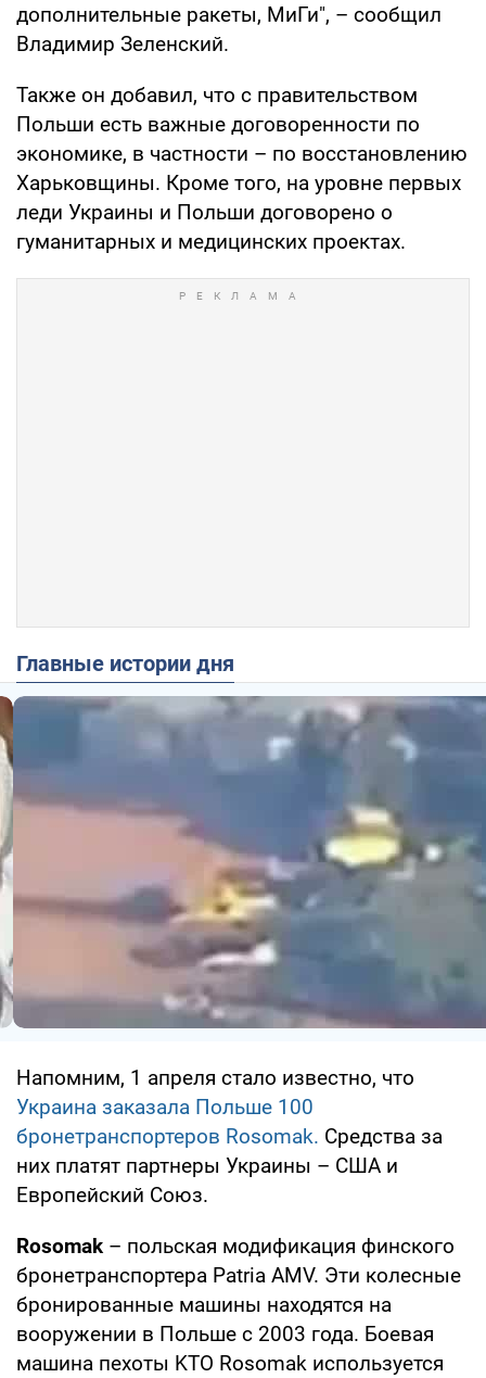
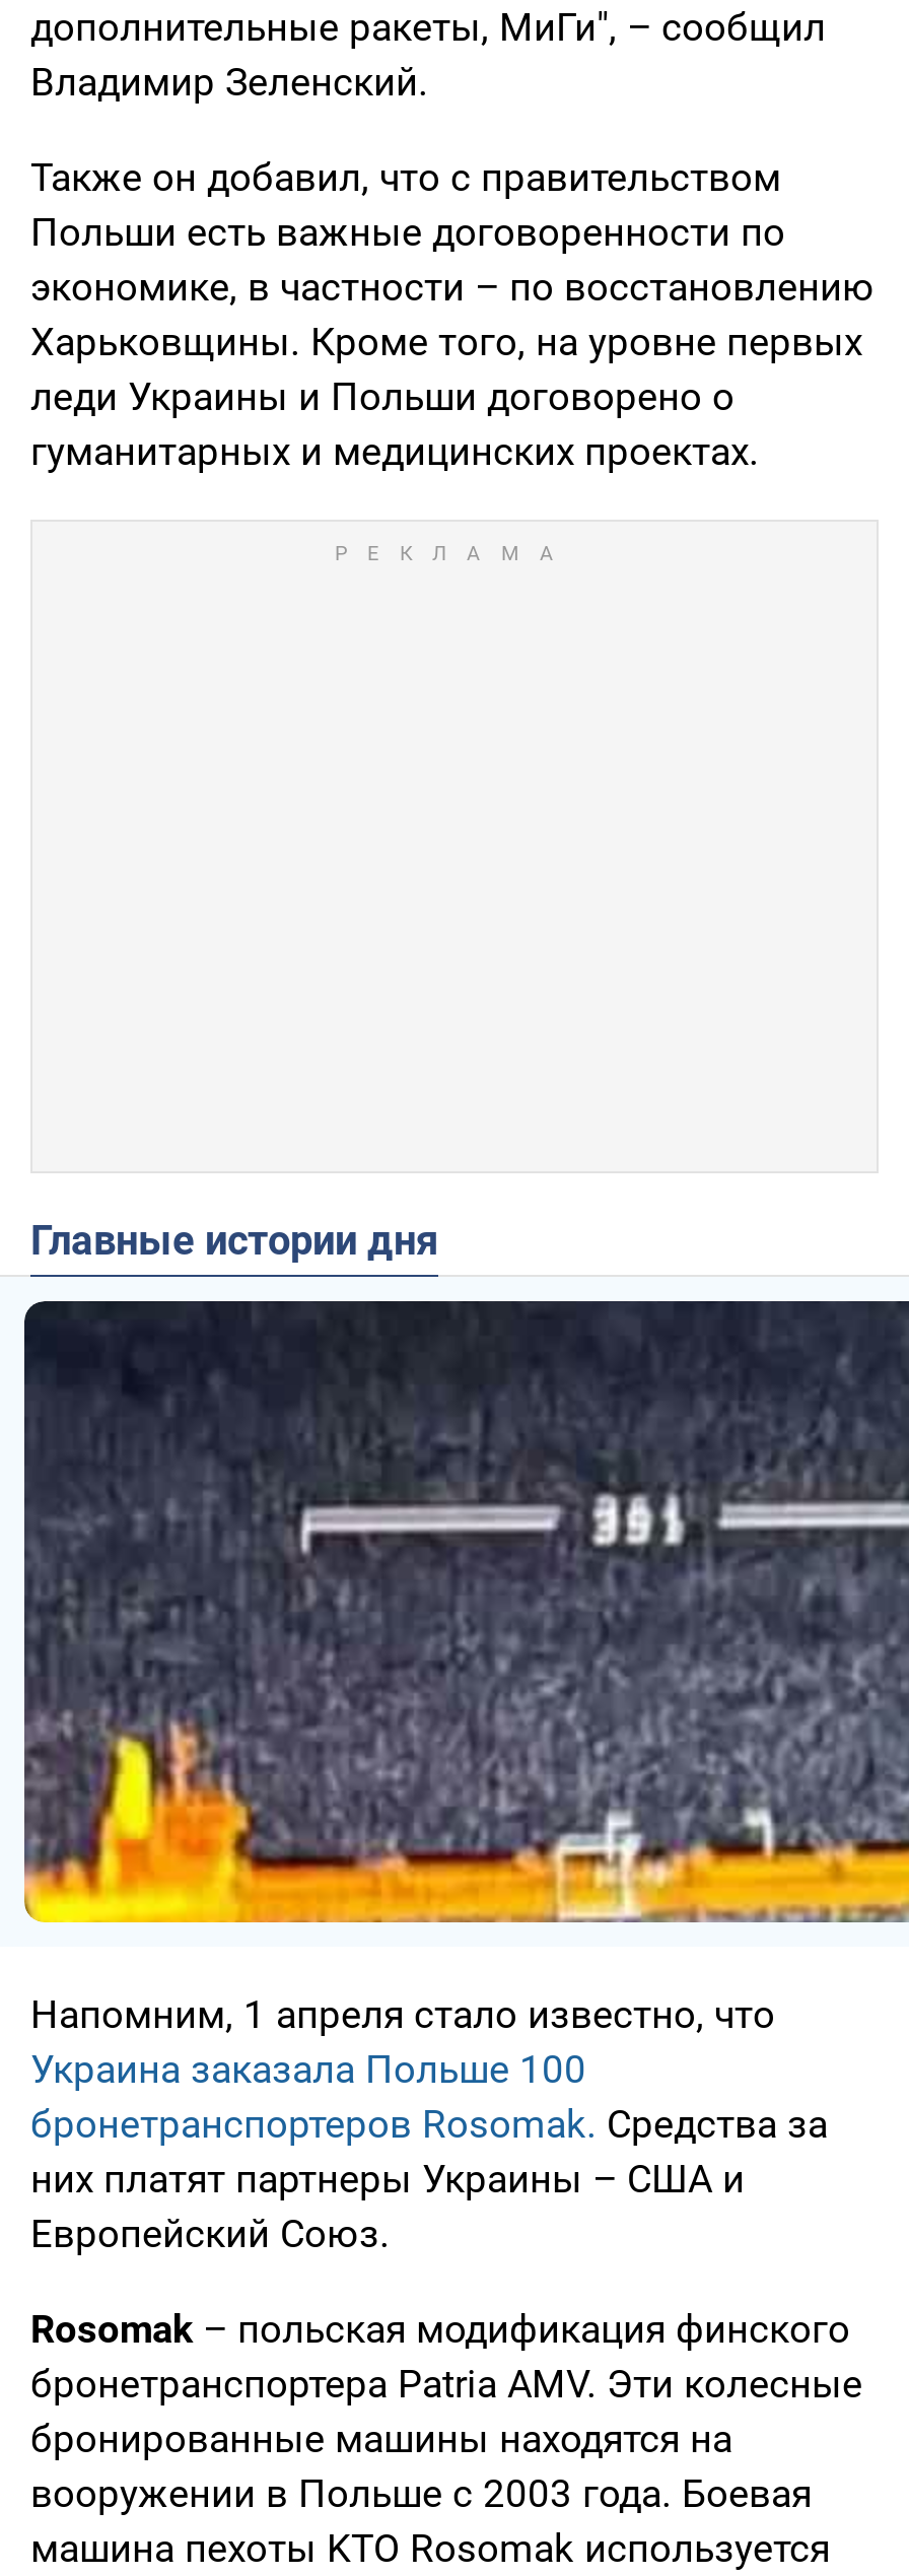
- [image]
+ [image]
